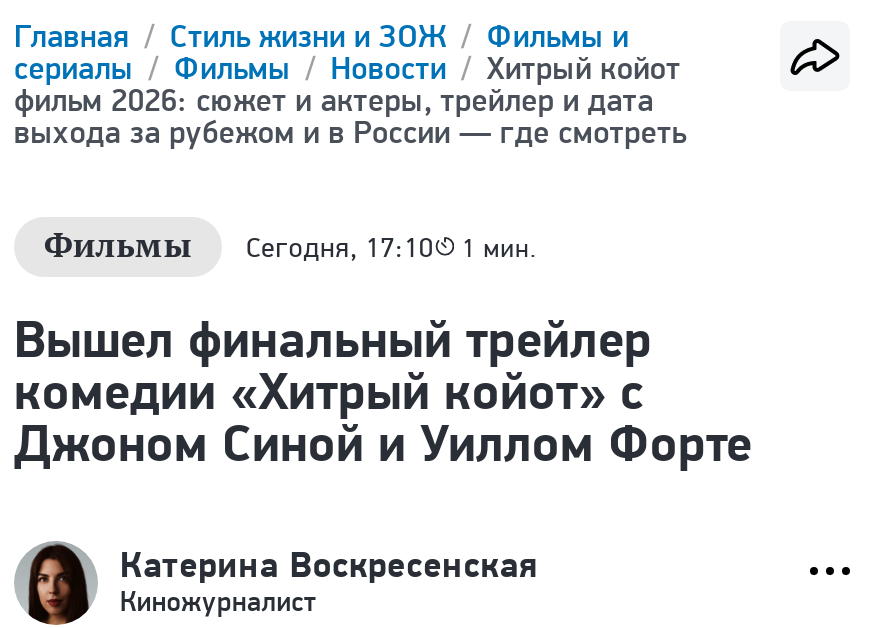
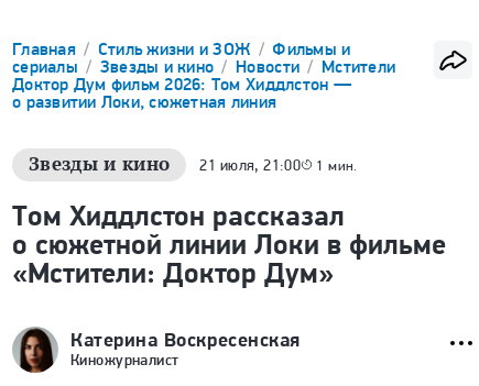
- Хитрый койот
- фильм 2026: сюжет и актеры, трейлер и дата
- выхода за рубежом и в России — где смотреть
+ Мстители
+ Доктор Дум фильм 2026: Том Хиддлстон —
+ о развитии Локи, сюжетная линия

- Фильмы
+ Звезды и кино

- Фильмы
- Сегодня, 17:10
+ Звезды и кино
+ 21 июля, 21:00

- Вышел финальный трейлер
- комедии «Хитрый койот» с
- Джоном Синой и Уиллом Форте
+ Том Хиддлстон рассказал
+ о сюжетной линии Локи в фильме
+ «Мстители: Доктор Дум»
